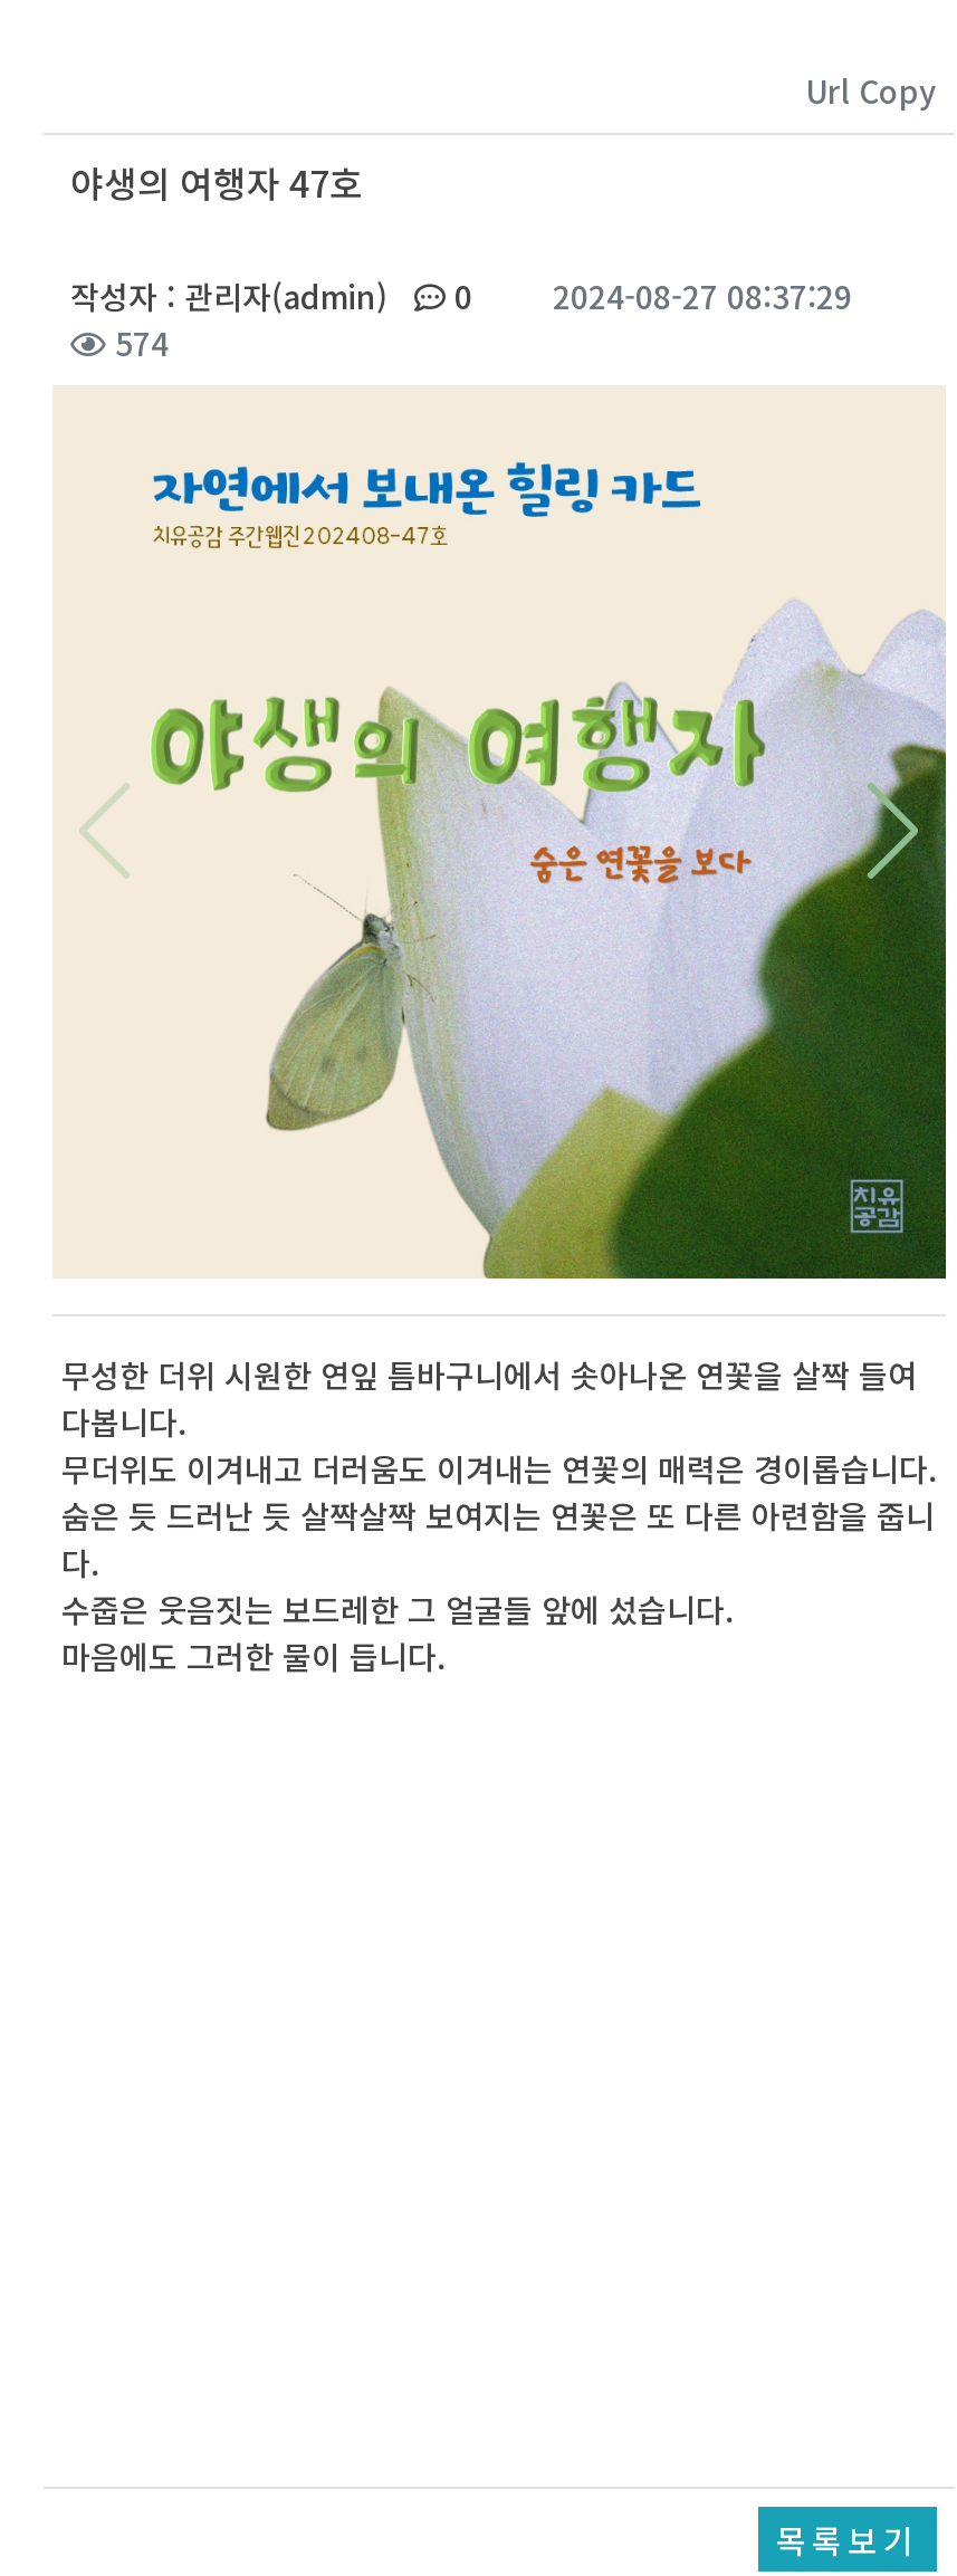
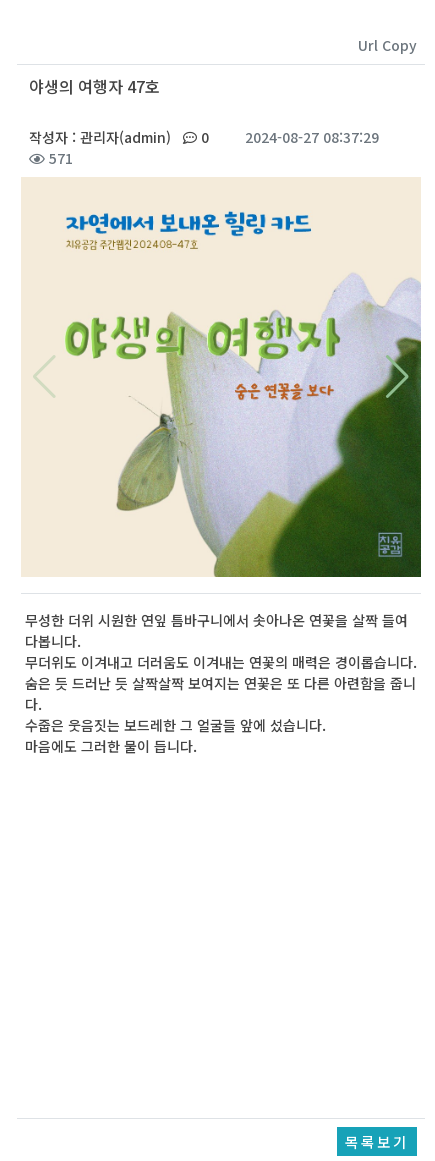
- 574
+ 571
